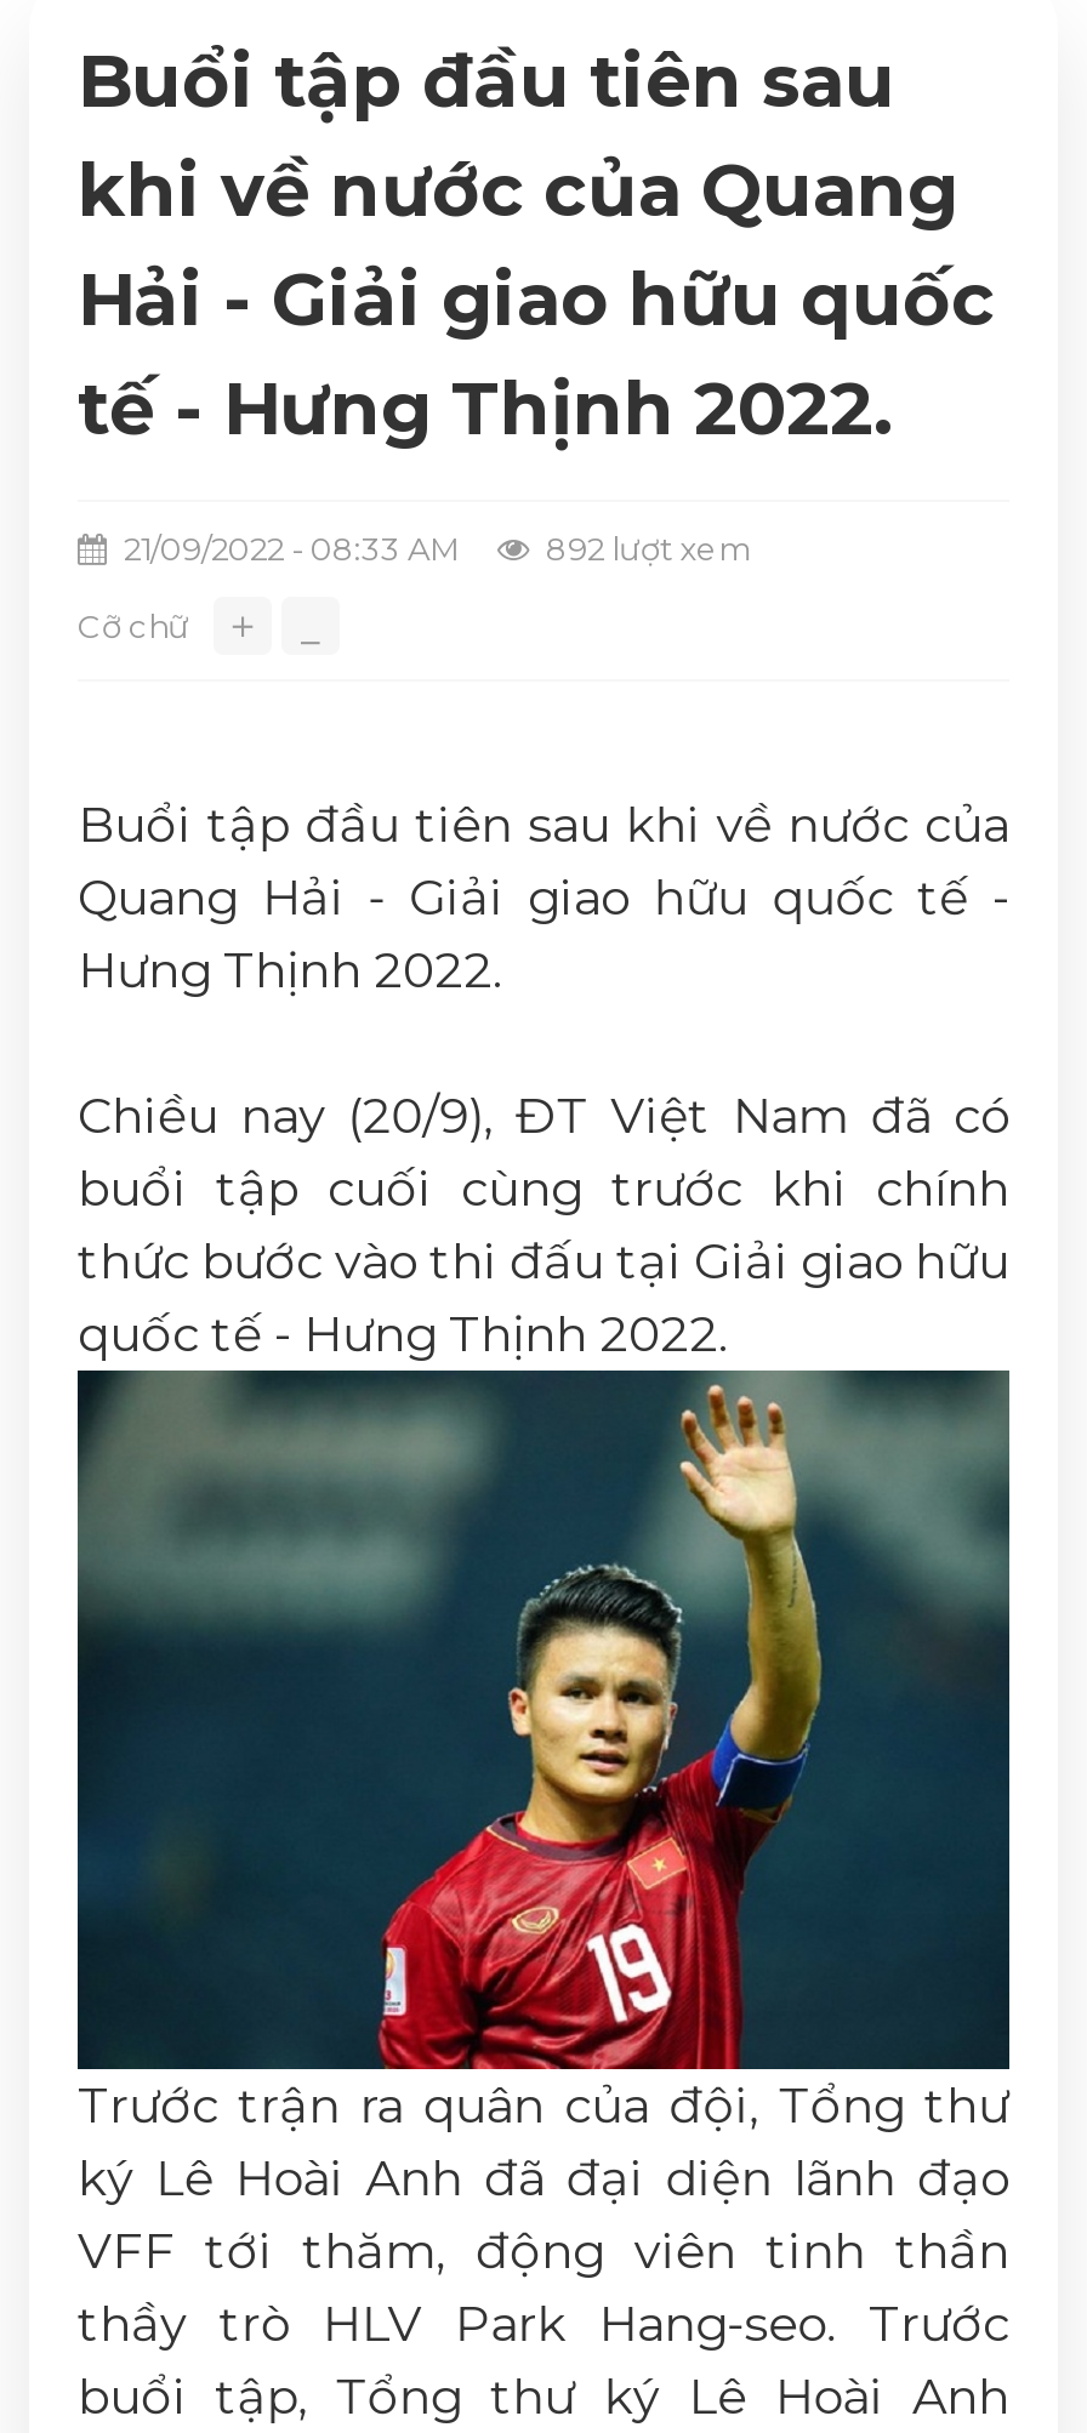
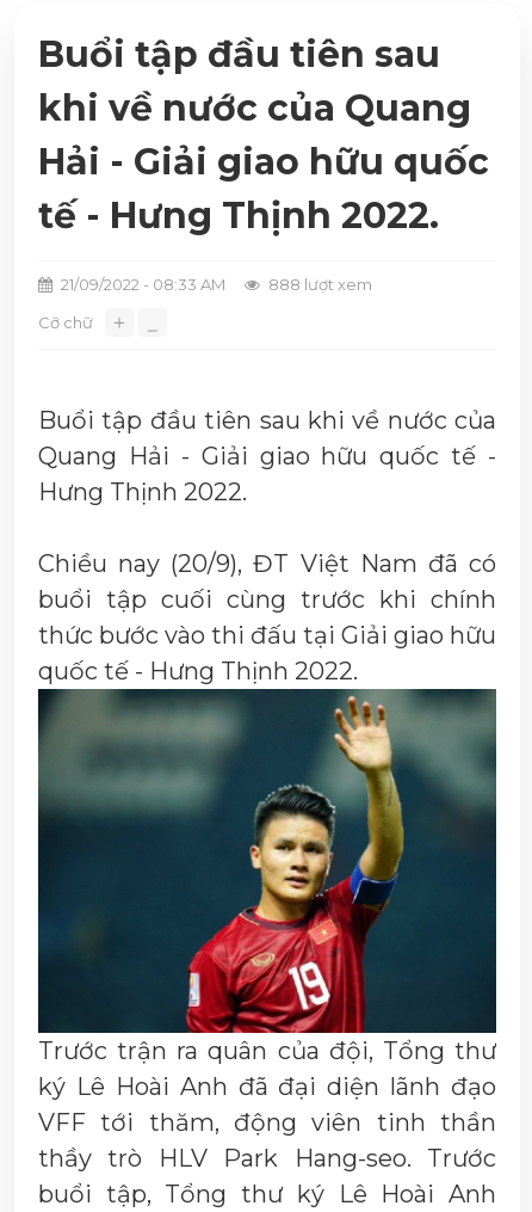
- 892 lượt xem
+ 888 lượt xem
